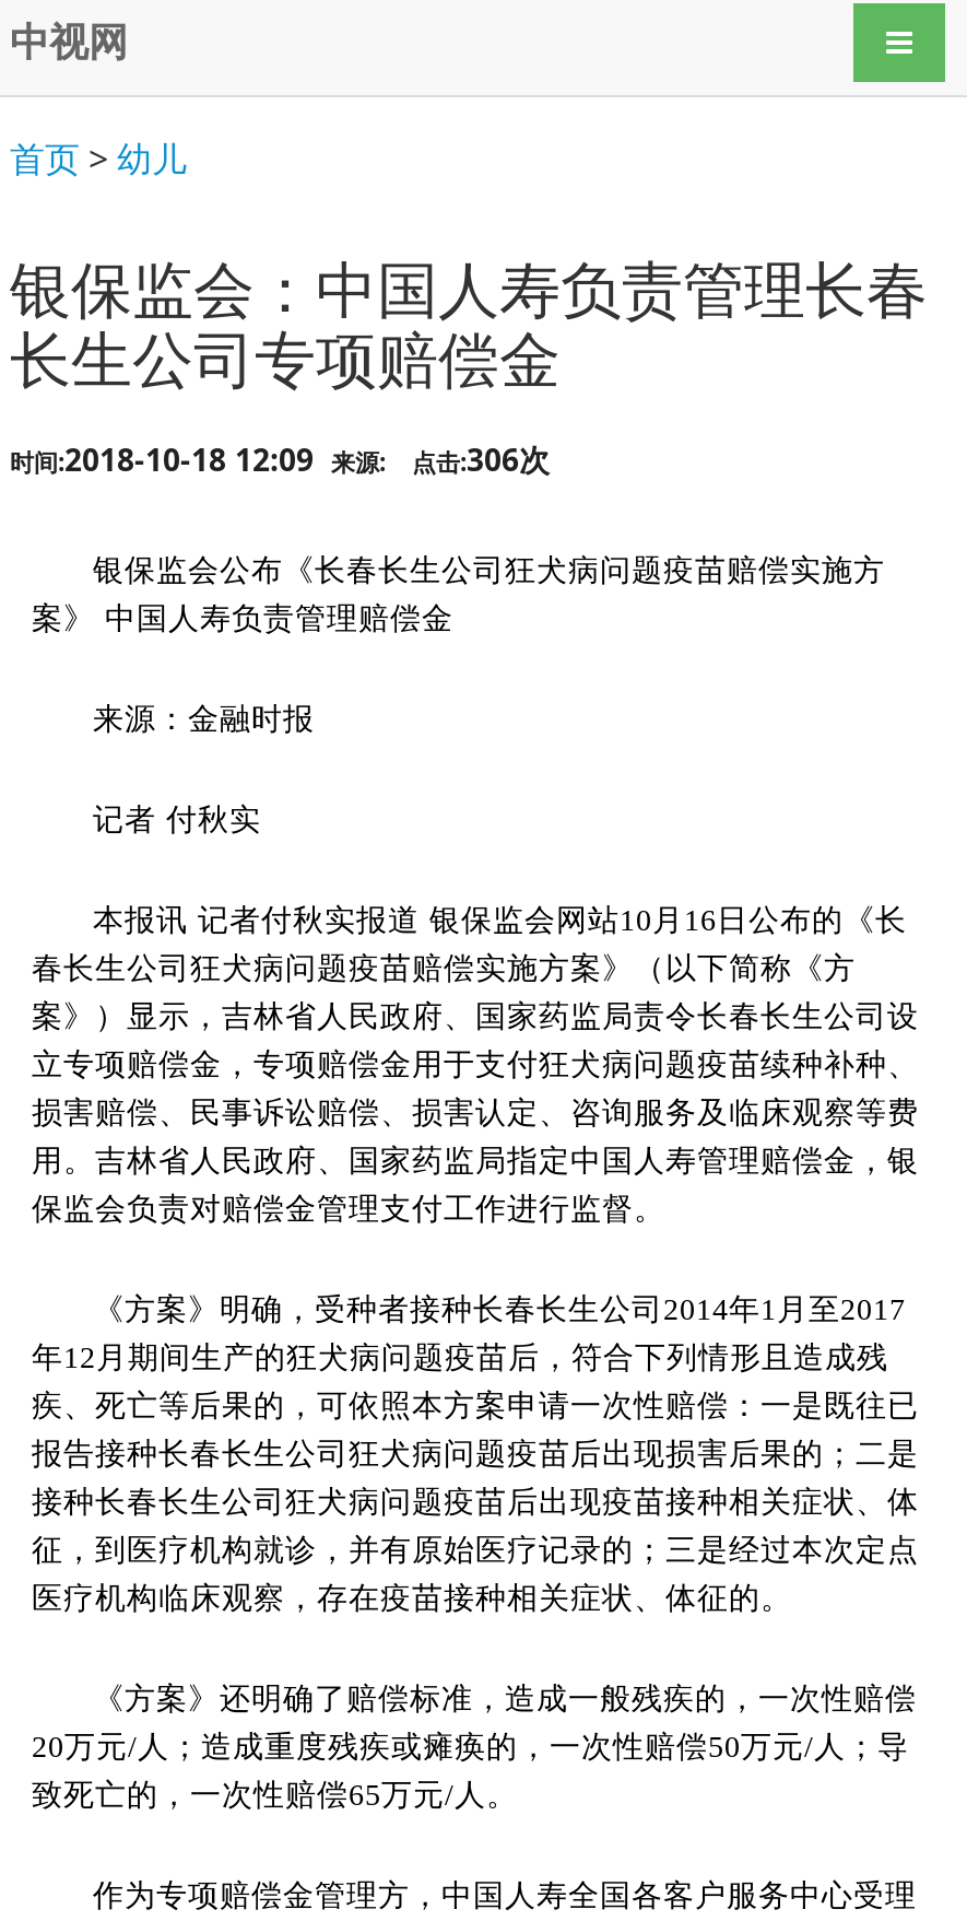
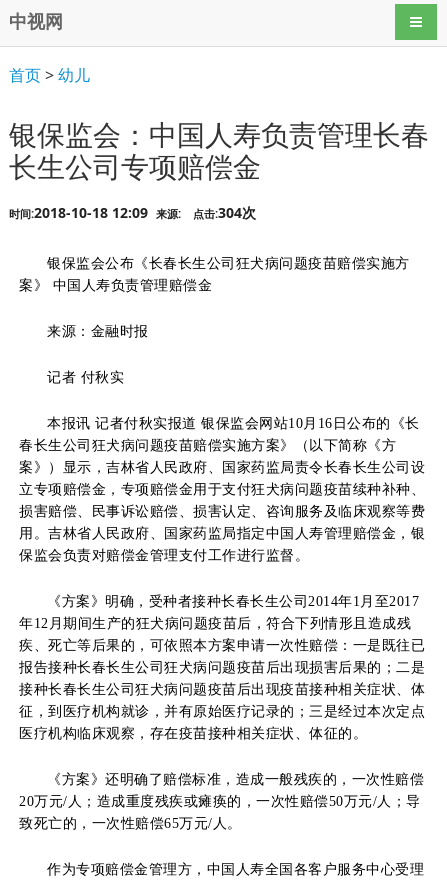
- 时间:2018-10-18 12:09来源: 点击:306次
+ 时间:2018-10-18 12:09来源: 点击:304次
